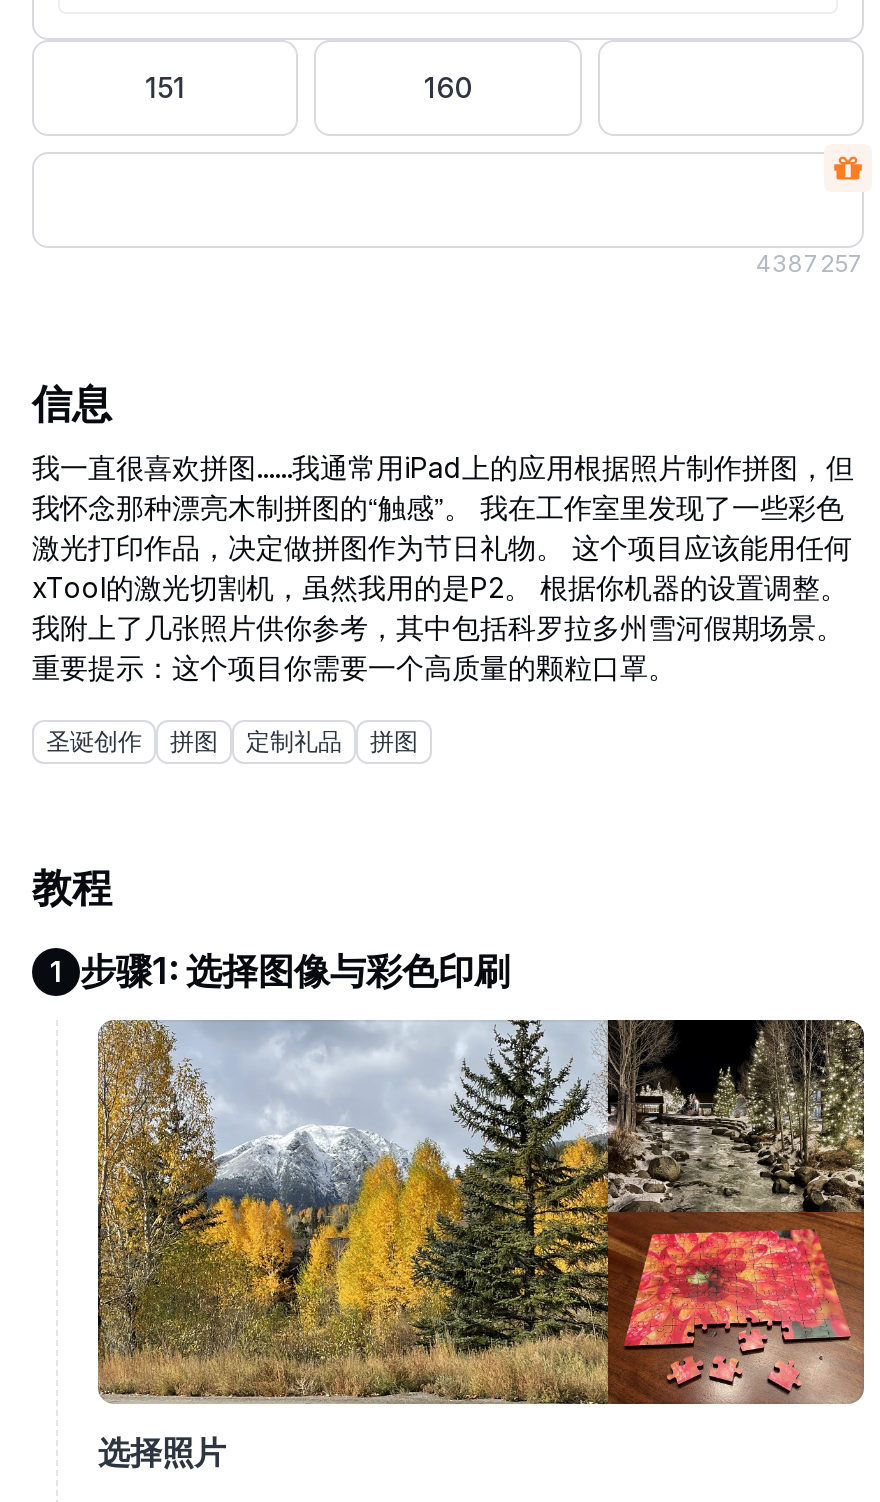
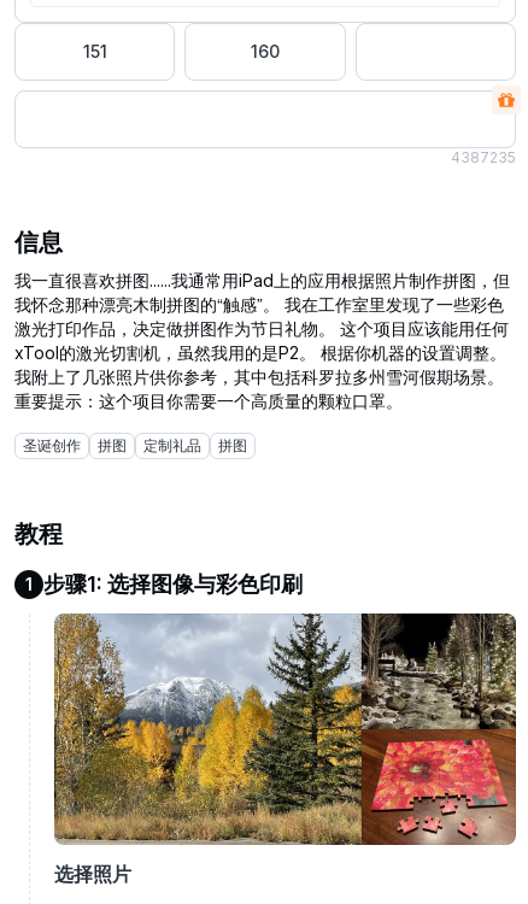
- 4387257
+ 4387235
